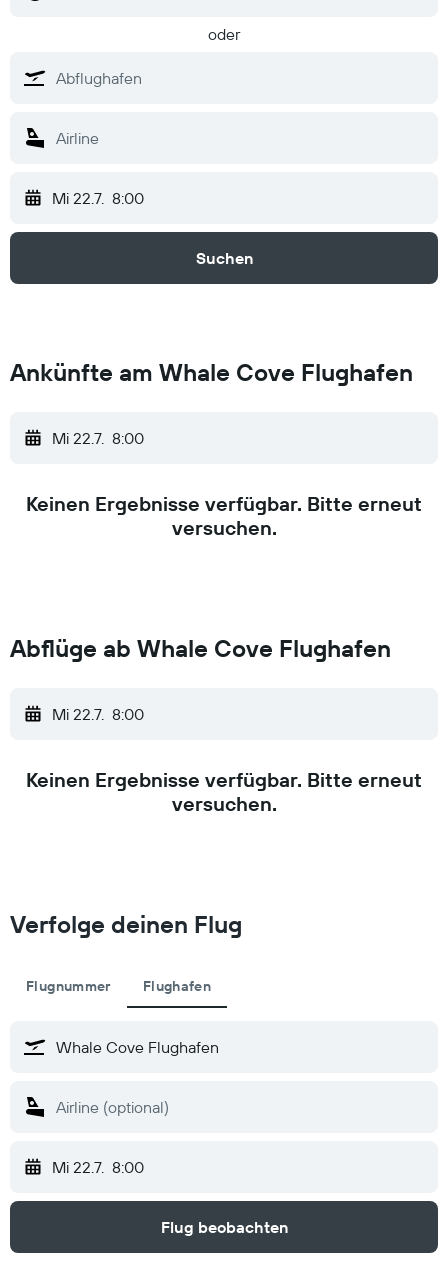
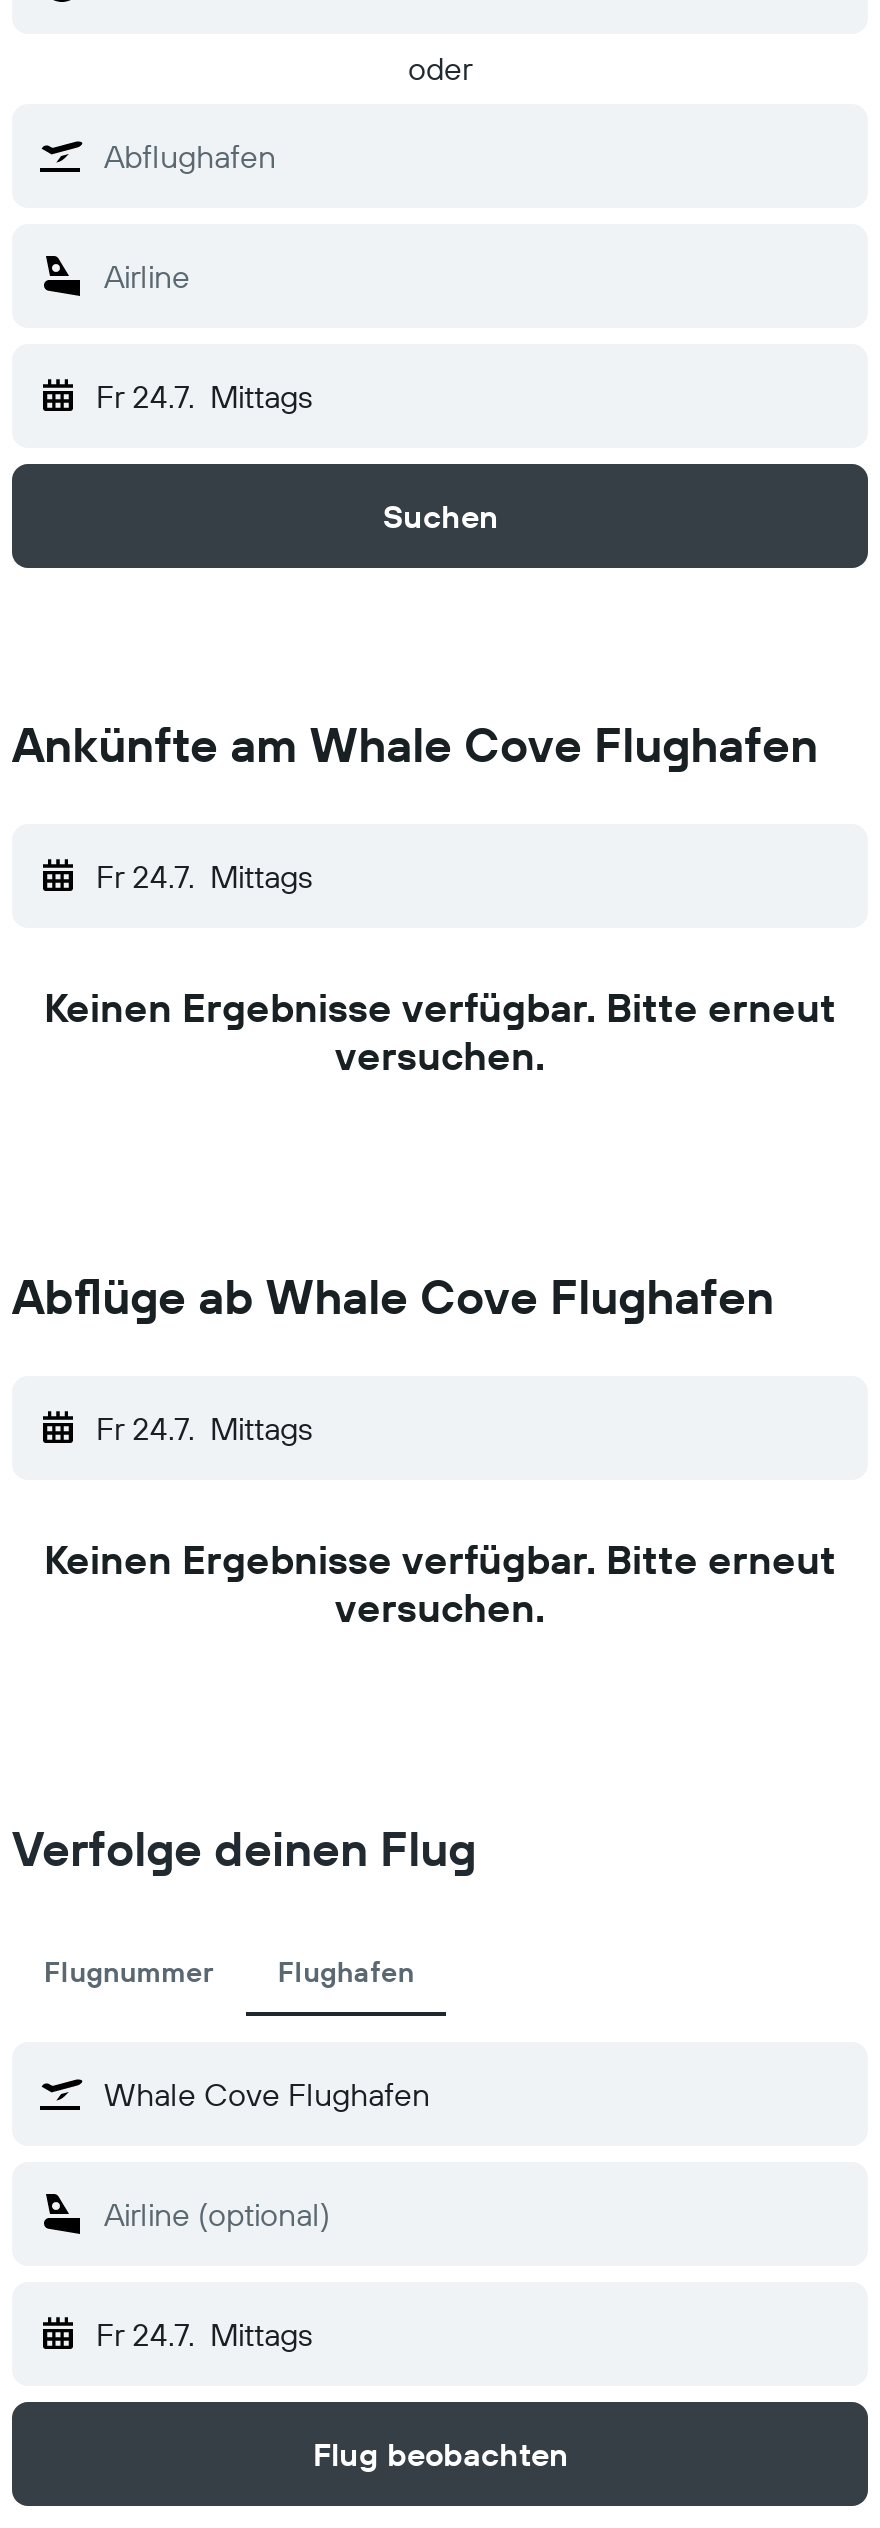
- Mi 22.7. 8:00
+ Fr 24.7. Mittags

- Mi 22.7. 8:00
+ Fr 24.7. Mittags

- Mi 22.7. 8:00
+ Fr 24.7. Mittags

- Mi 22.7. 8:00
+ Fr 24.7. Mittags
